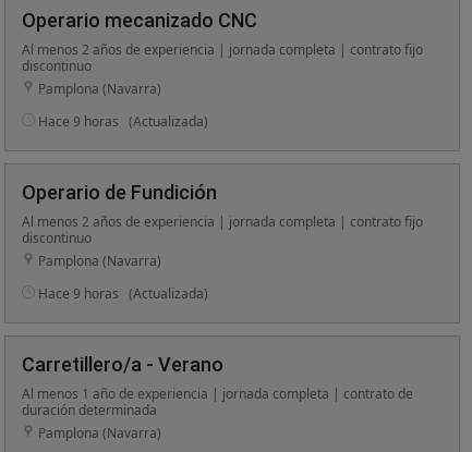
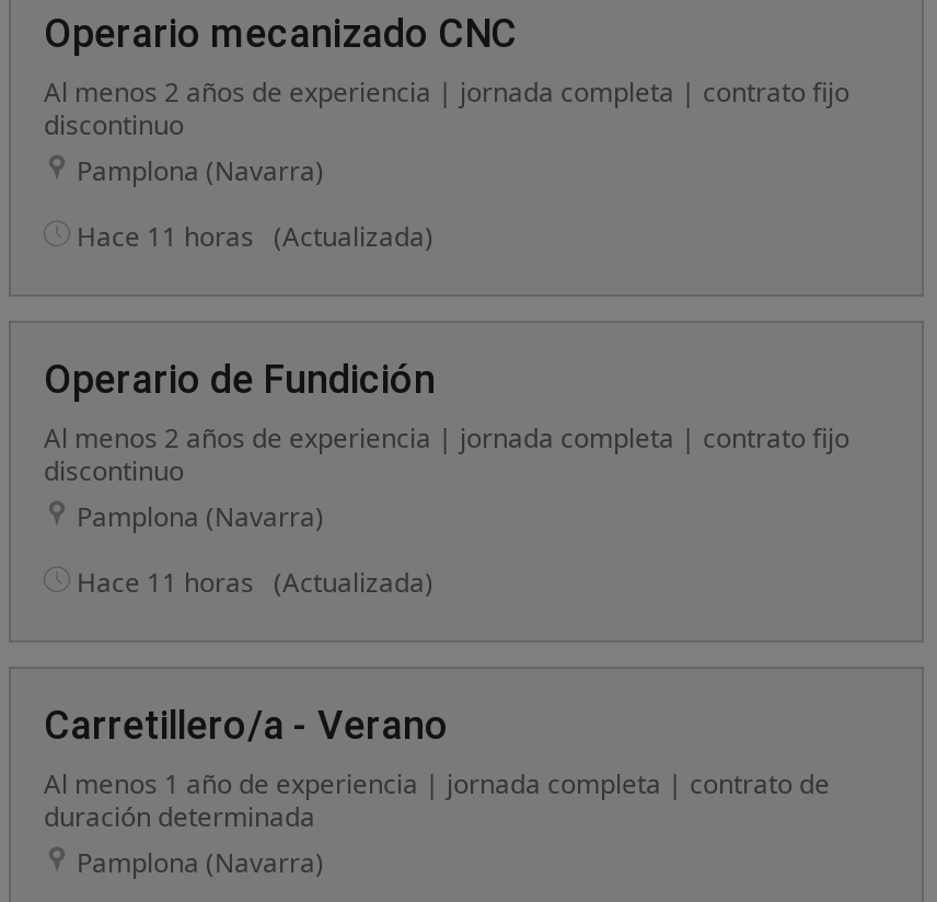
- Hace 9 horas (Actualizada)
+ Hace 11 horas (Actualizada)

- Hace 9 horas (Actualizada)
+ Hace 11 horas (Actualizada)
